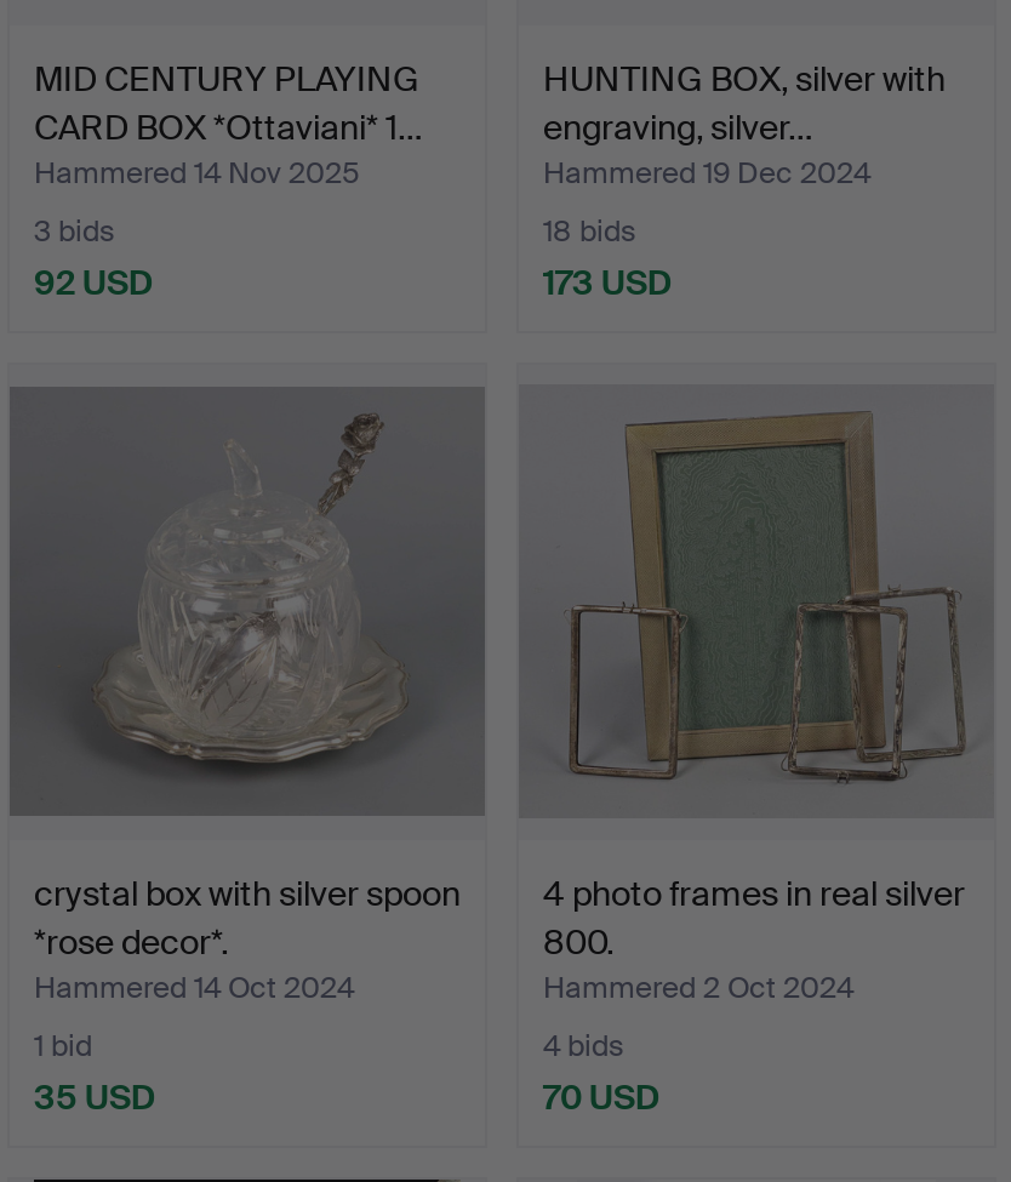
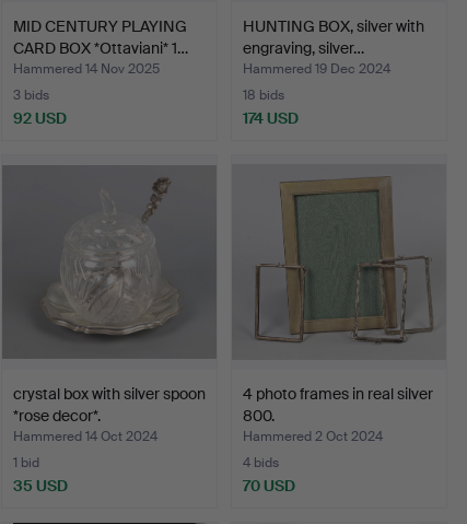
- 173 USD
+ 174 USD
